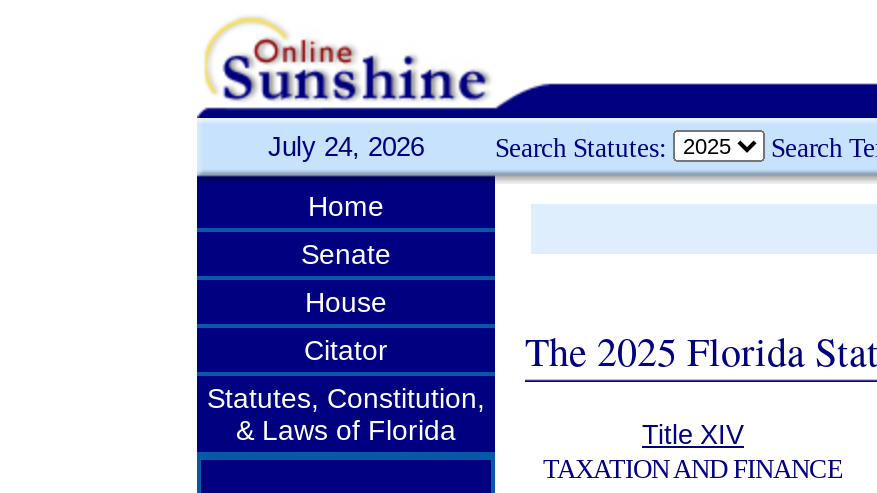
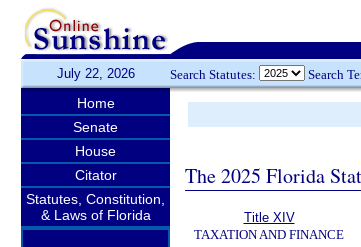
- July 24, 2026
+ July 22, 2026
